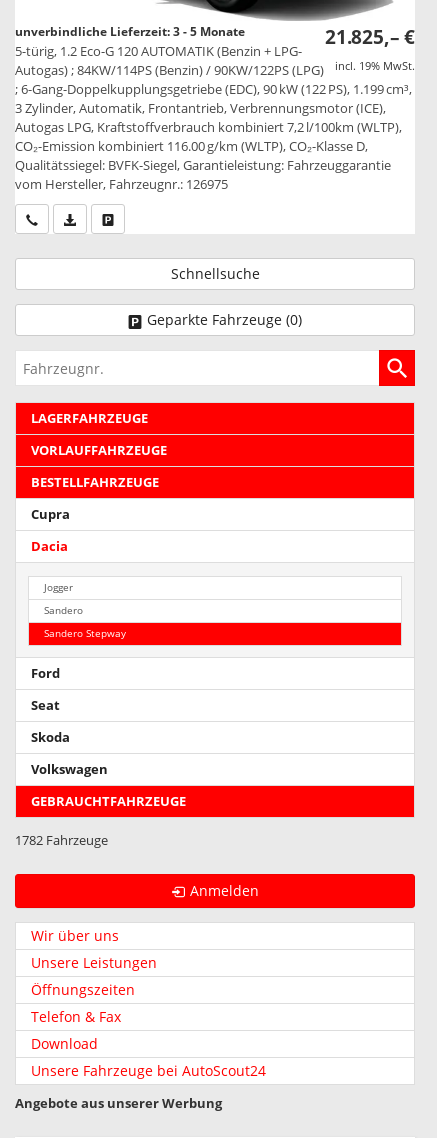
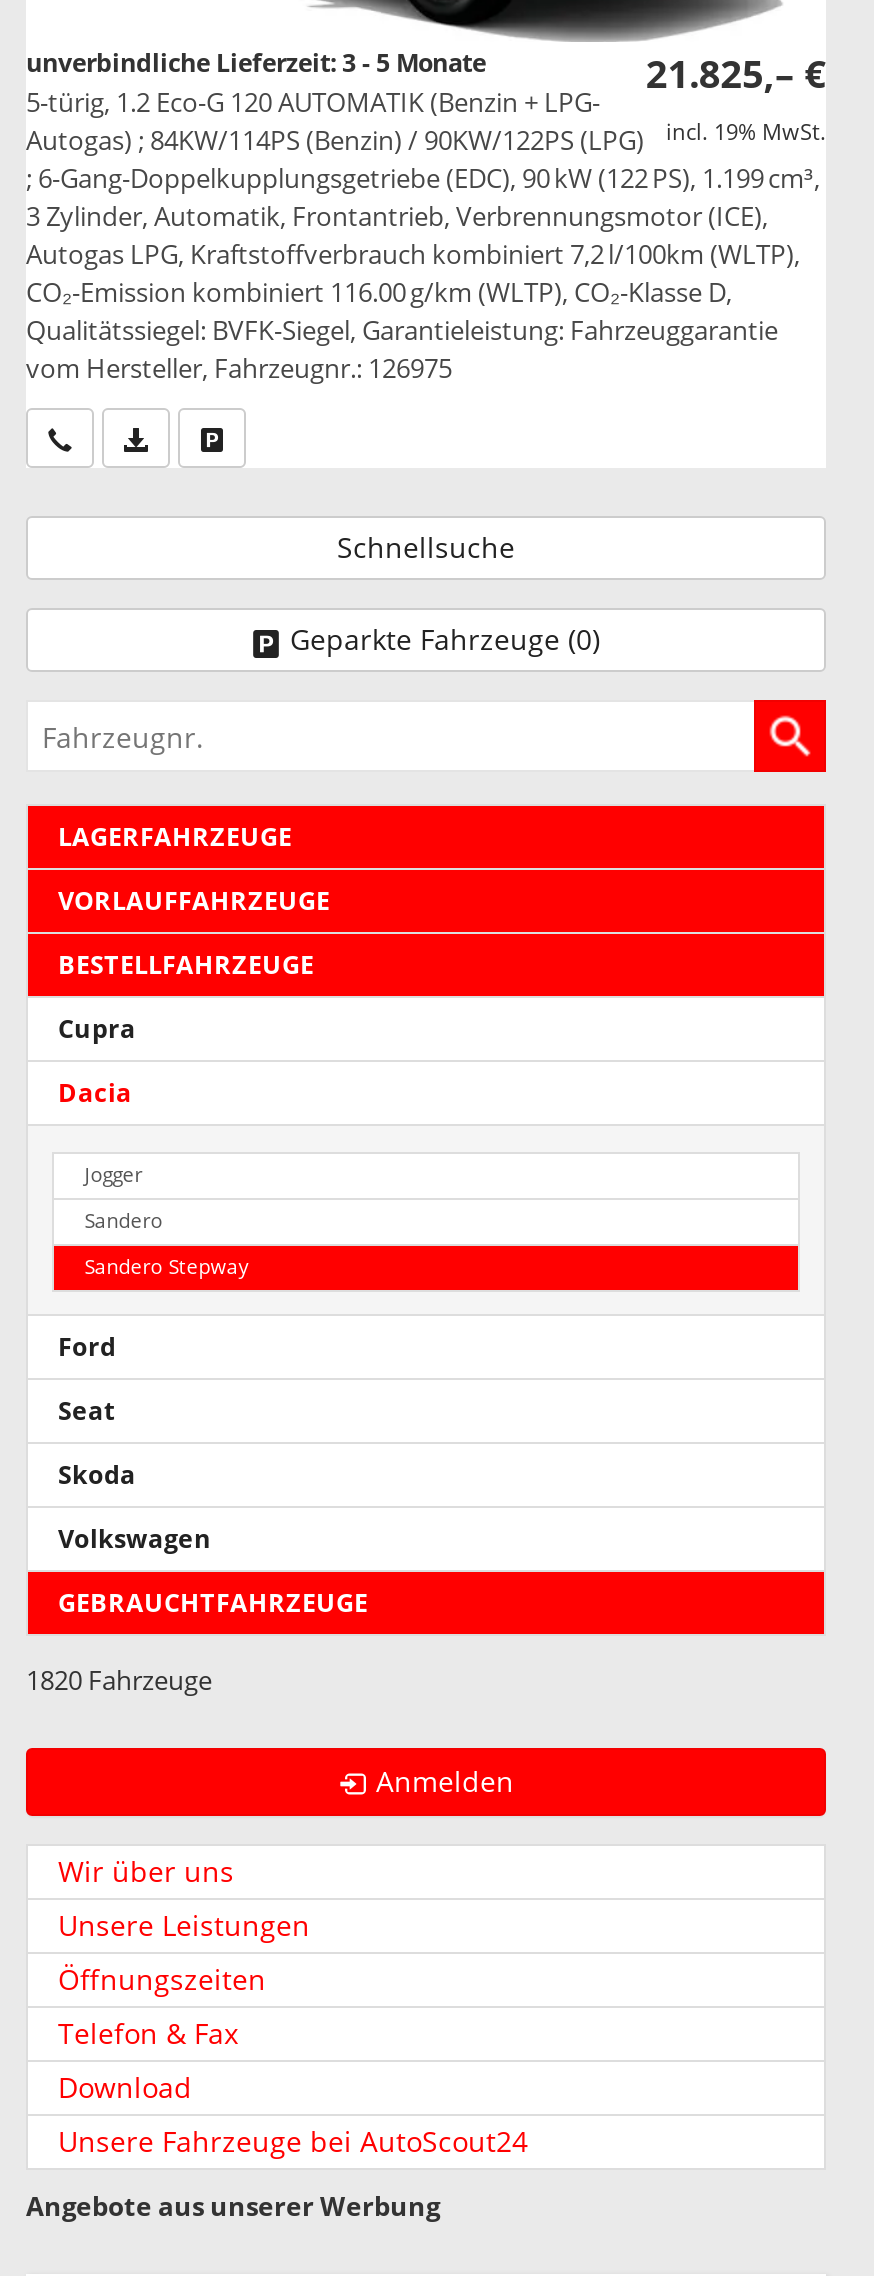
- 1782 Fahrzeuge
+ 1820 Fahrzeuge
